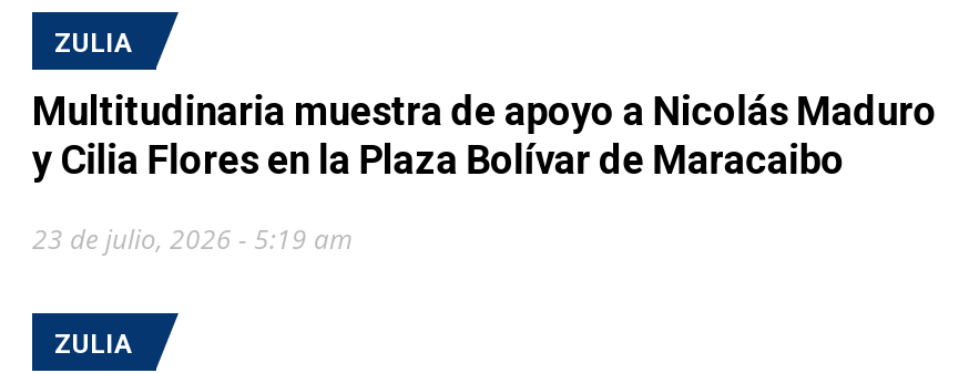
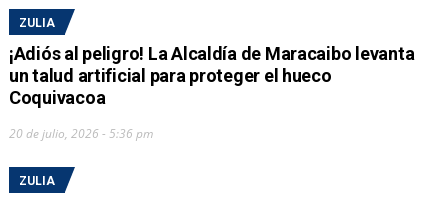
- Multitudinaria muestra de apoyo a Nicolás Maduro
- y Cilia Flores en la Plaza Bolívar de Maracaibo
+ ¡Adiós al peligro! La Alcaldía de Maracaibo levanta
+ un talud artificial para proteger el hueco
+ Coquivacoa

- 23 de julio, 2026 - 5:19 am
+ 20 de julio, 2026 - 5:36 pm
